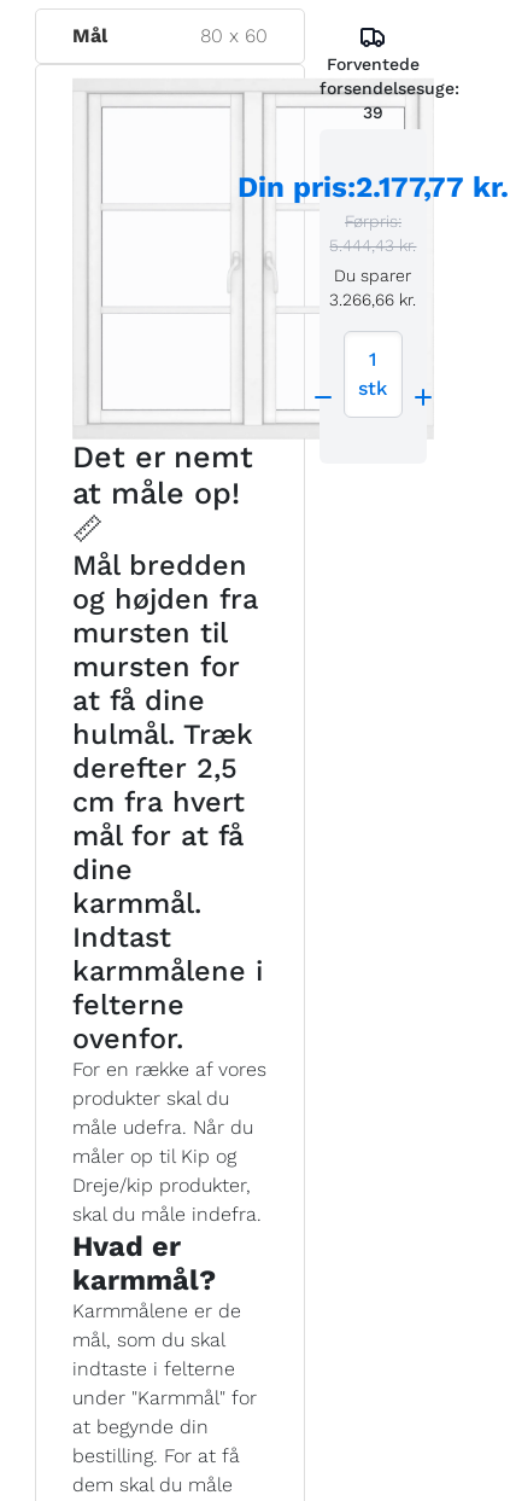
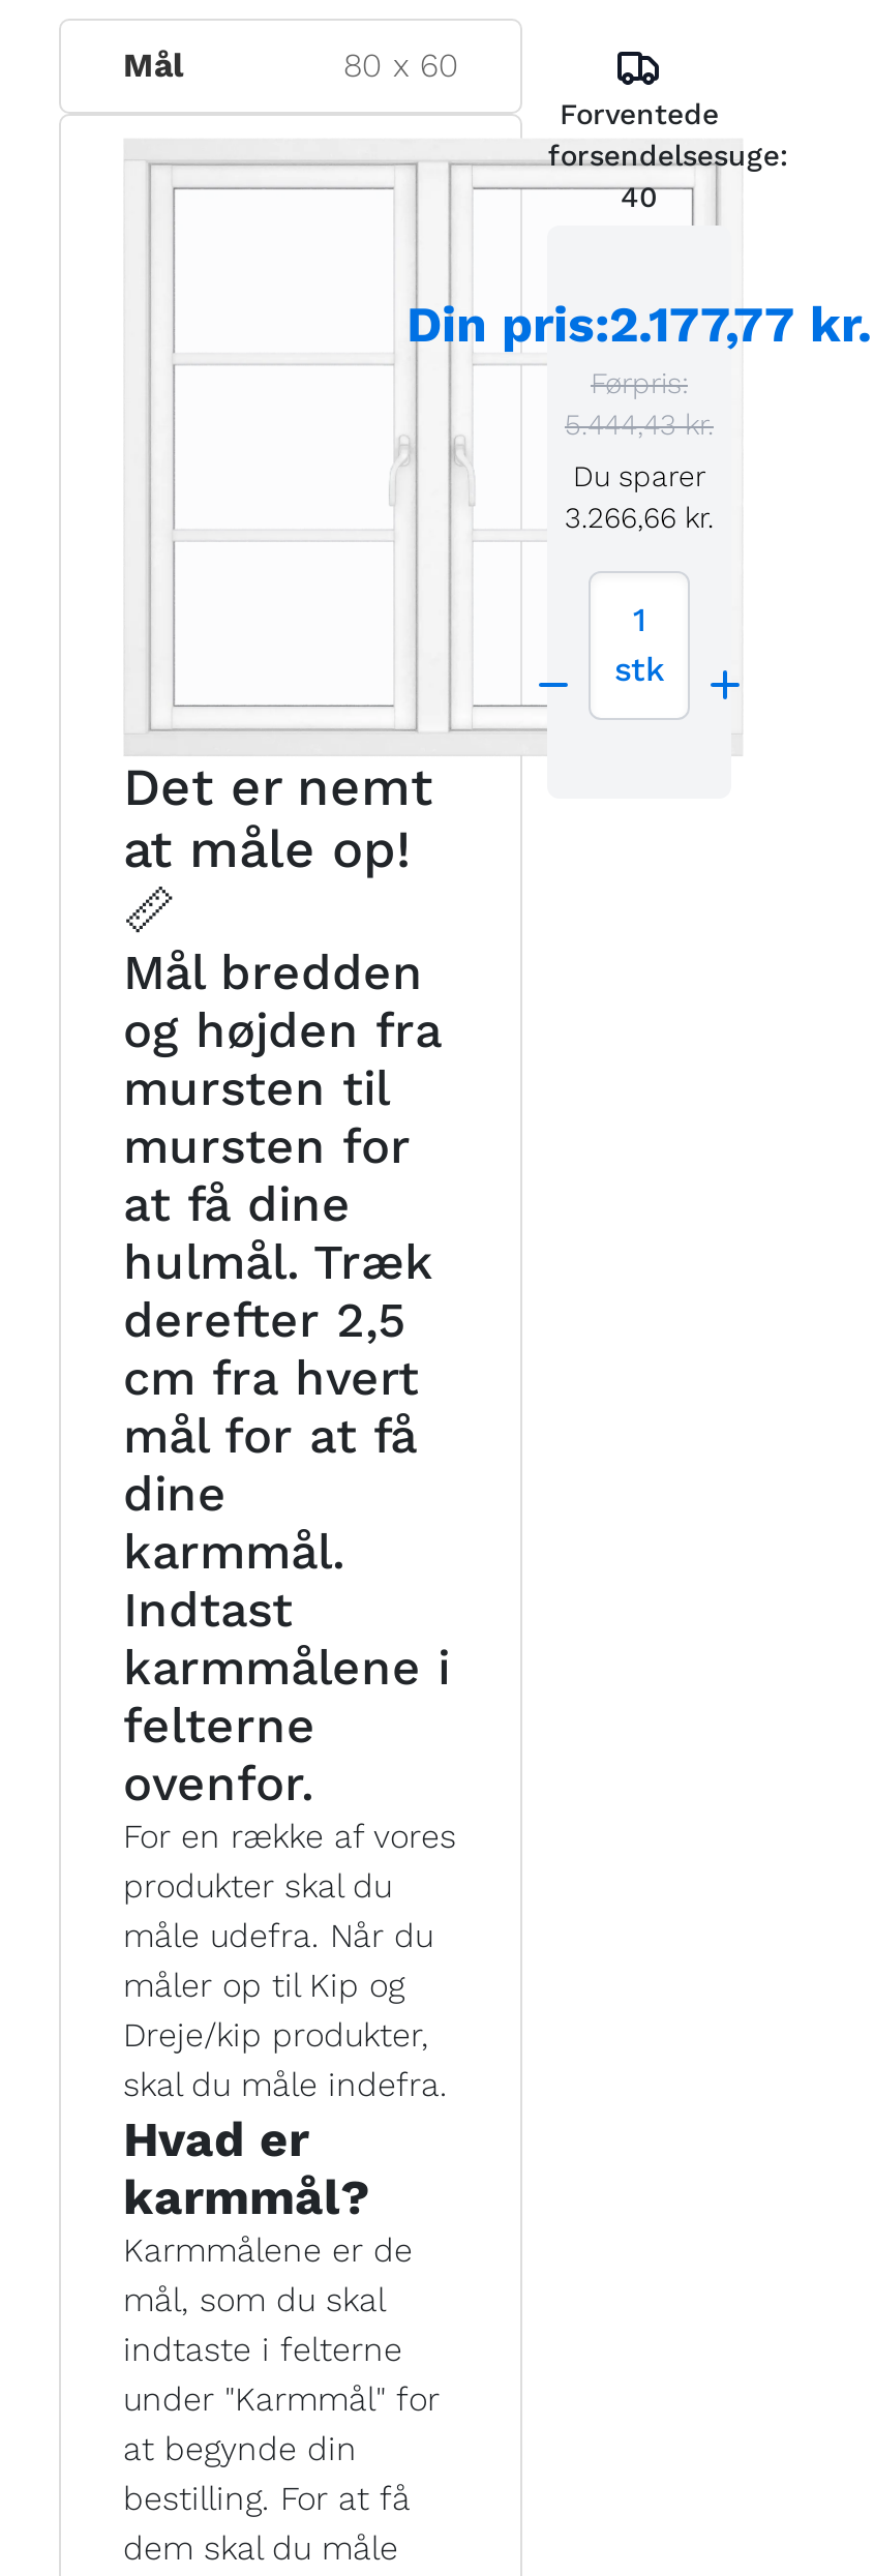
- 39
+ 40
